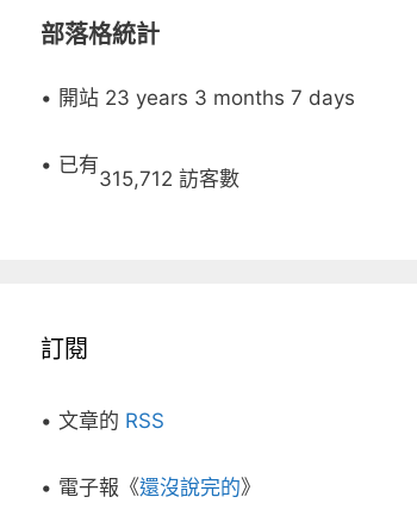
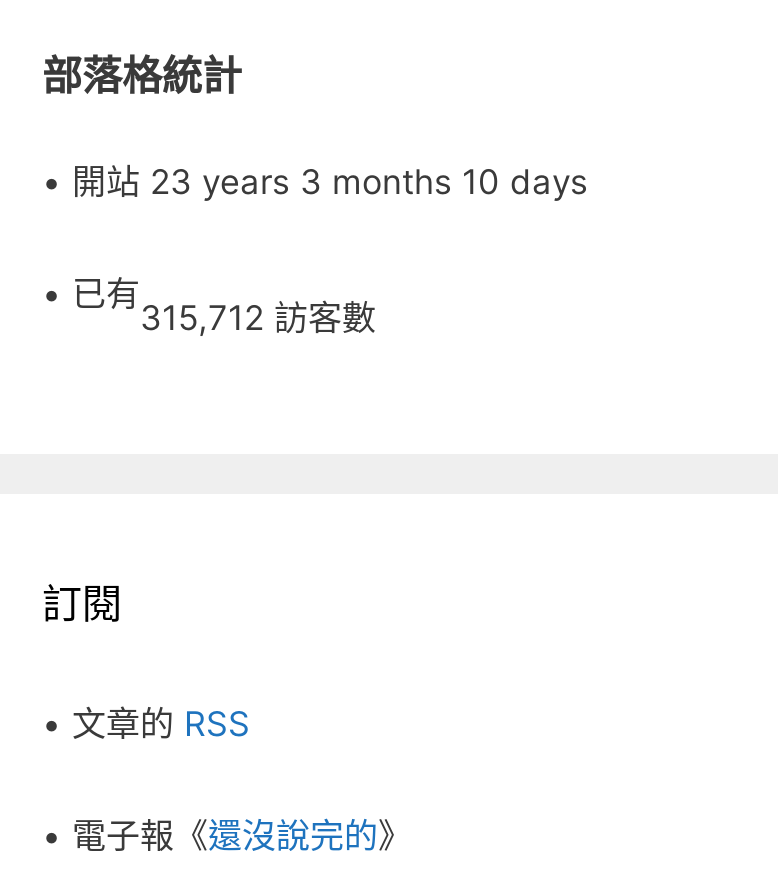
- • 開站 23 years 3 months 7 days
+ • 開站 23 years 3 months 10 days
